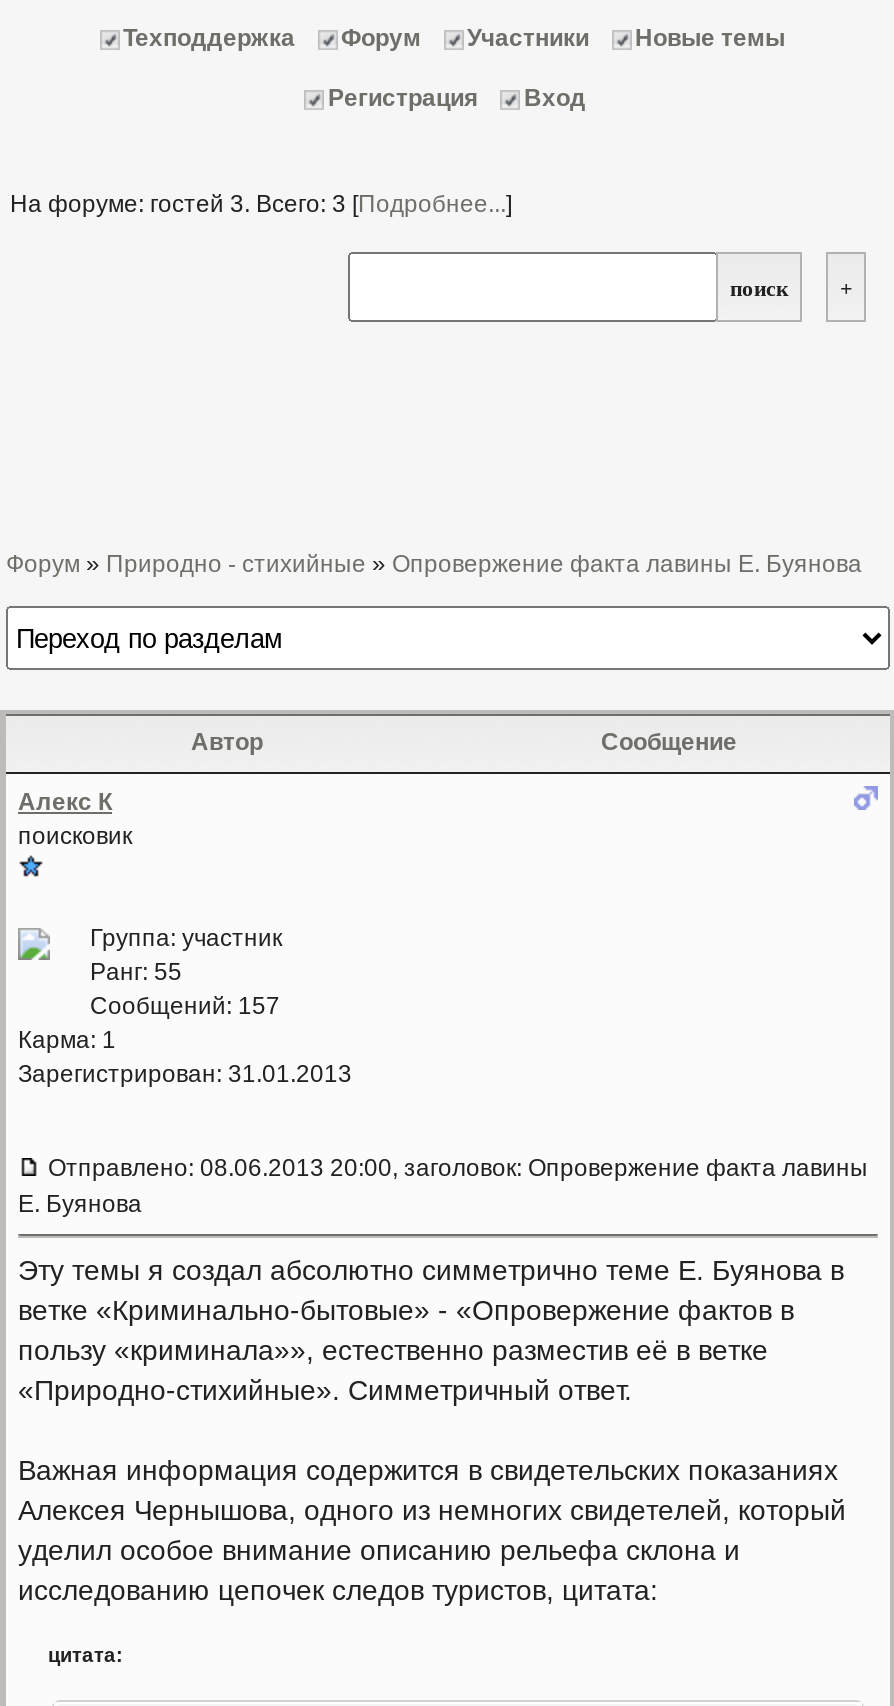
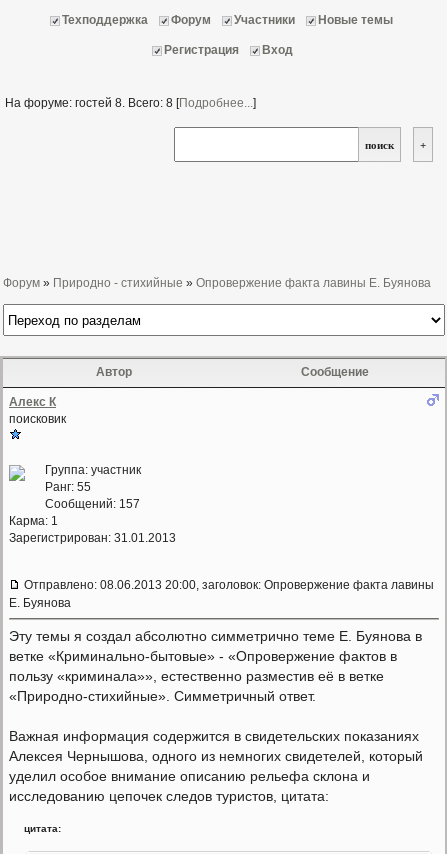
- На форуме: гостей 3. Всего: 3 [Подробнее...]
+ На форуме: гостей 8. Всего: 8 [Подробнее...]
